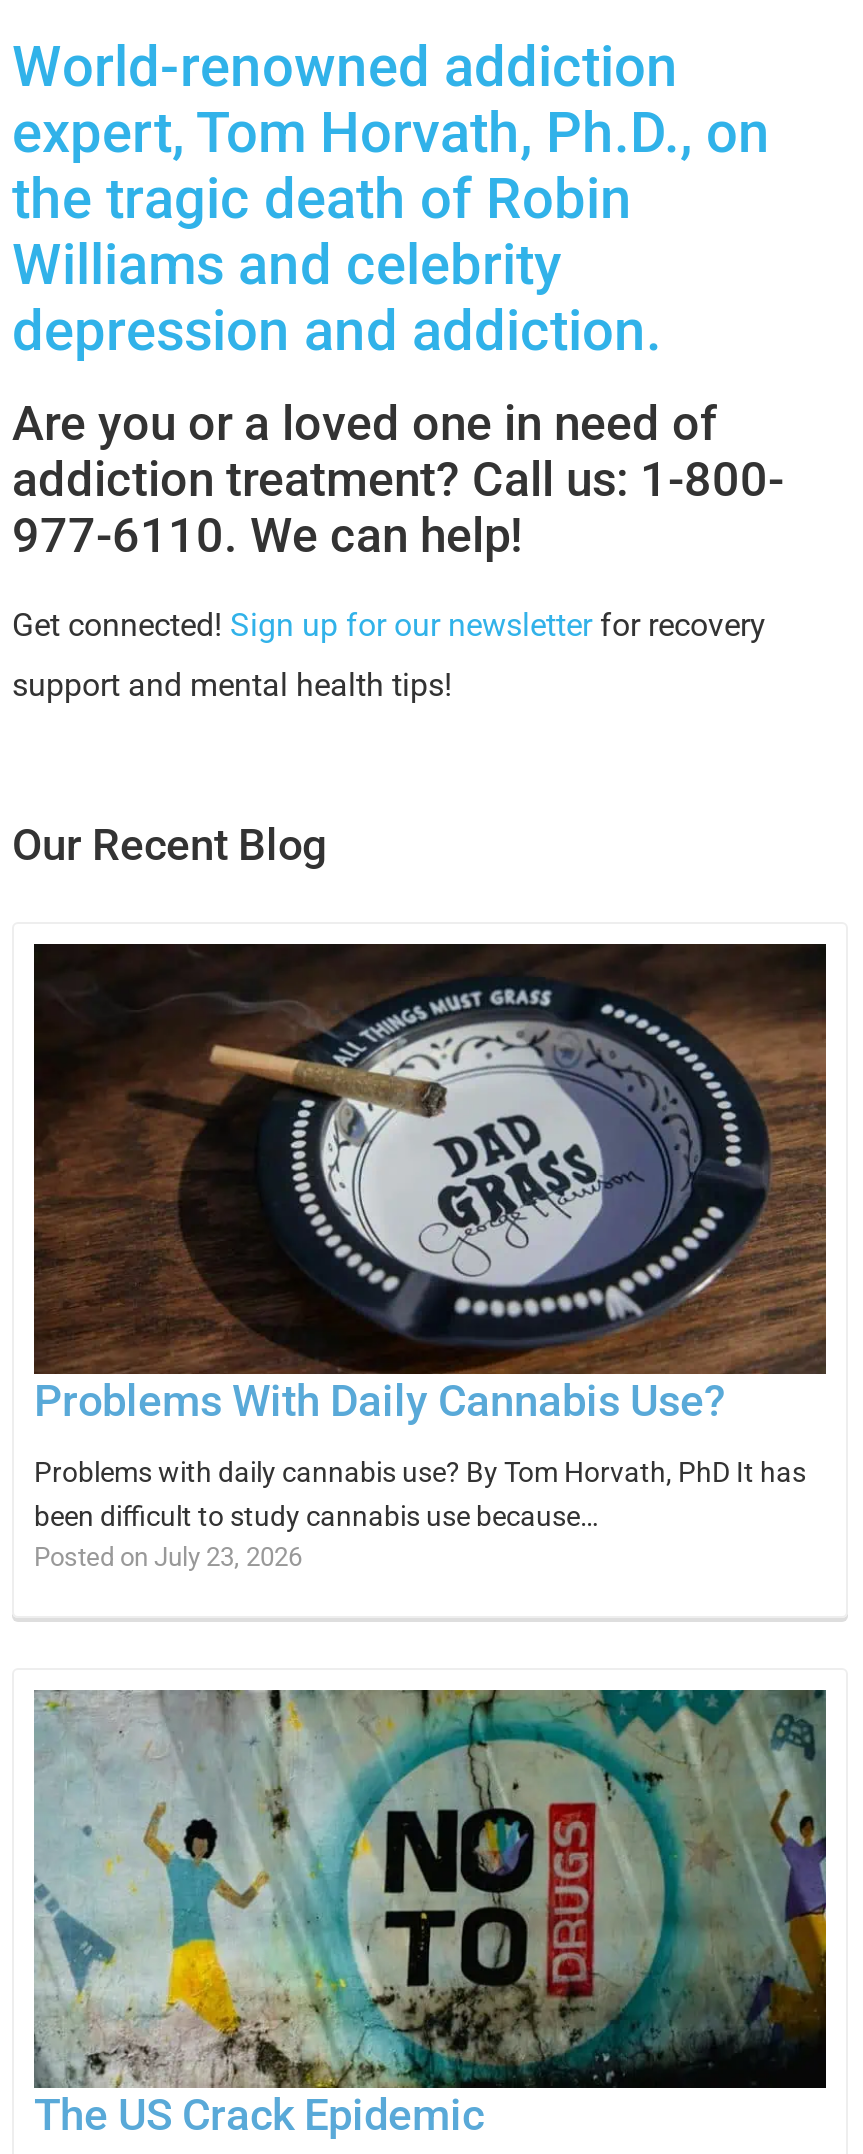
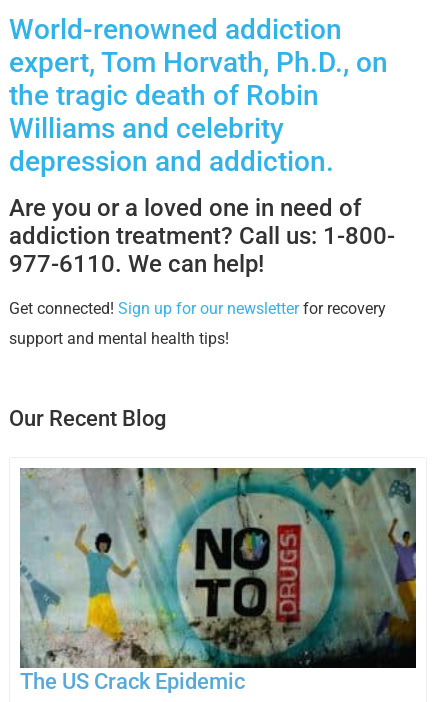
- [image]
- Problems With Daily Cannabis Use?
- Problems with daily cannabis use? By Tom Horvath, PhD It has
- been difficult to study cannabis use because…
- Posted on July 23, 2026
